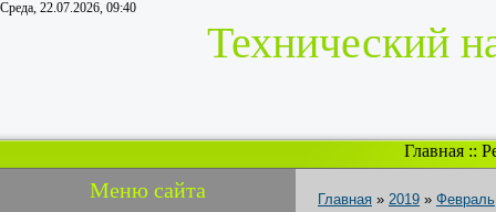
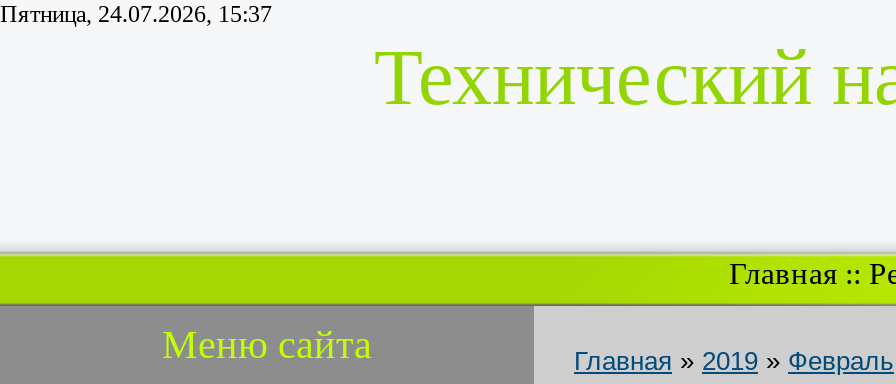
- Среда, 22.07.2026, 09:40
+ Пятница, 24.07.2026, 15:37
